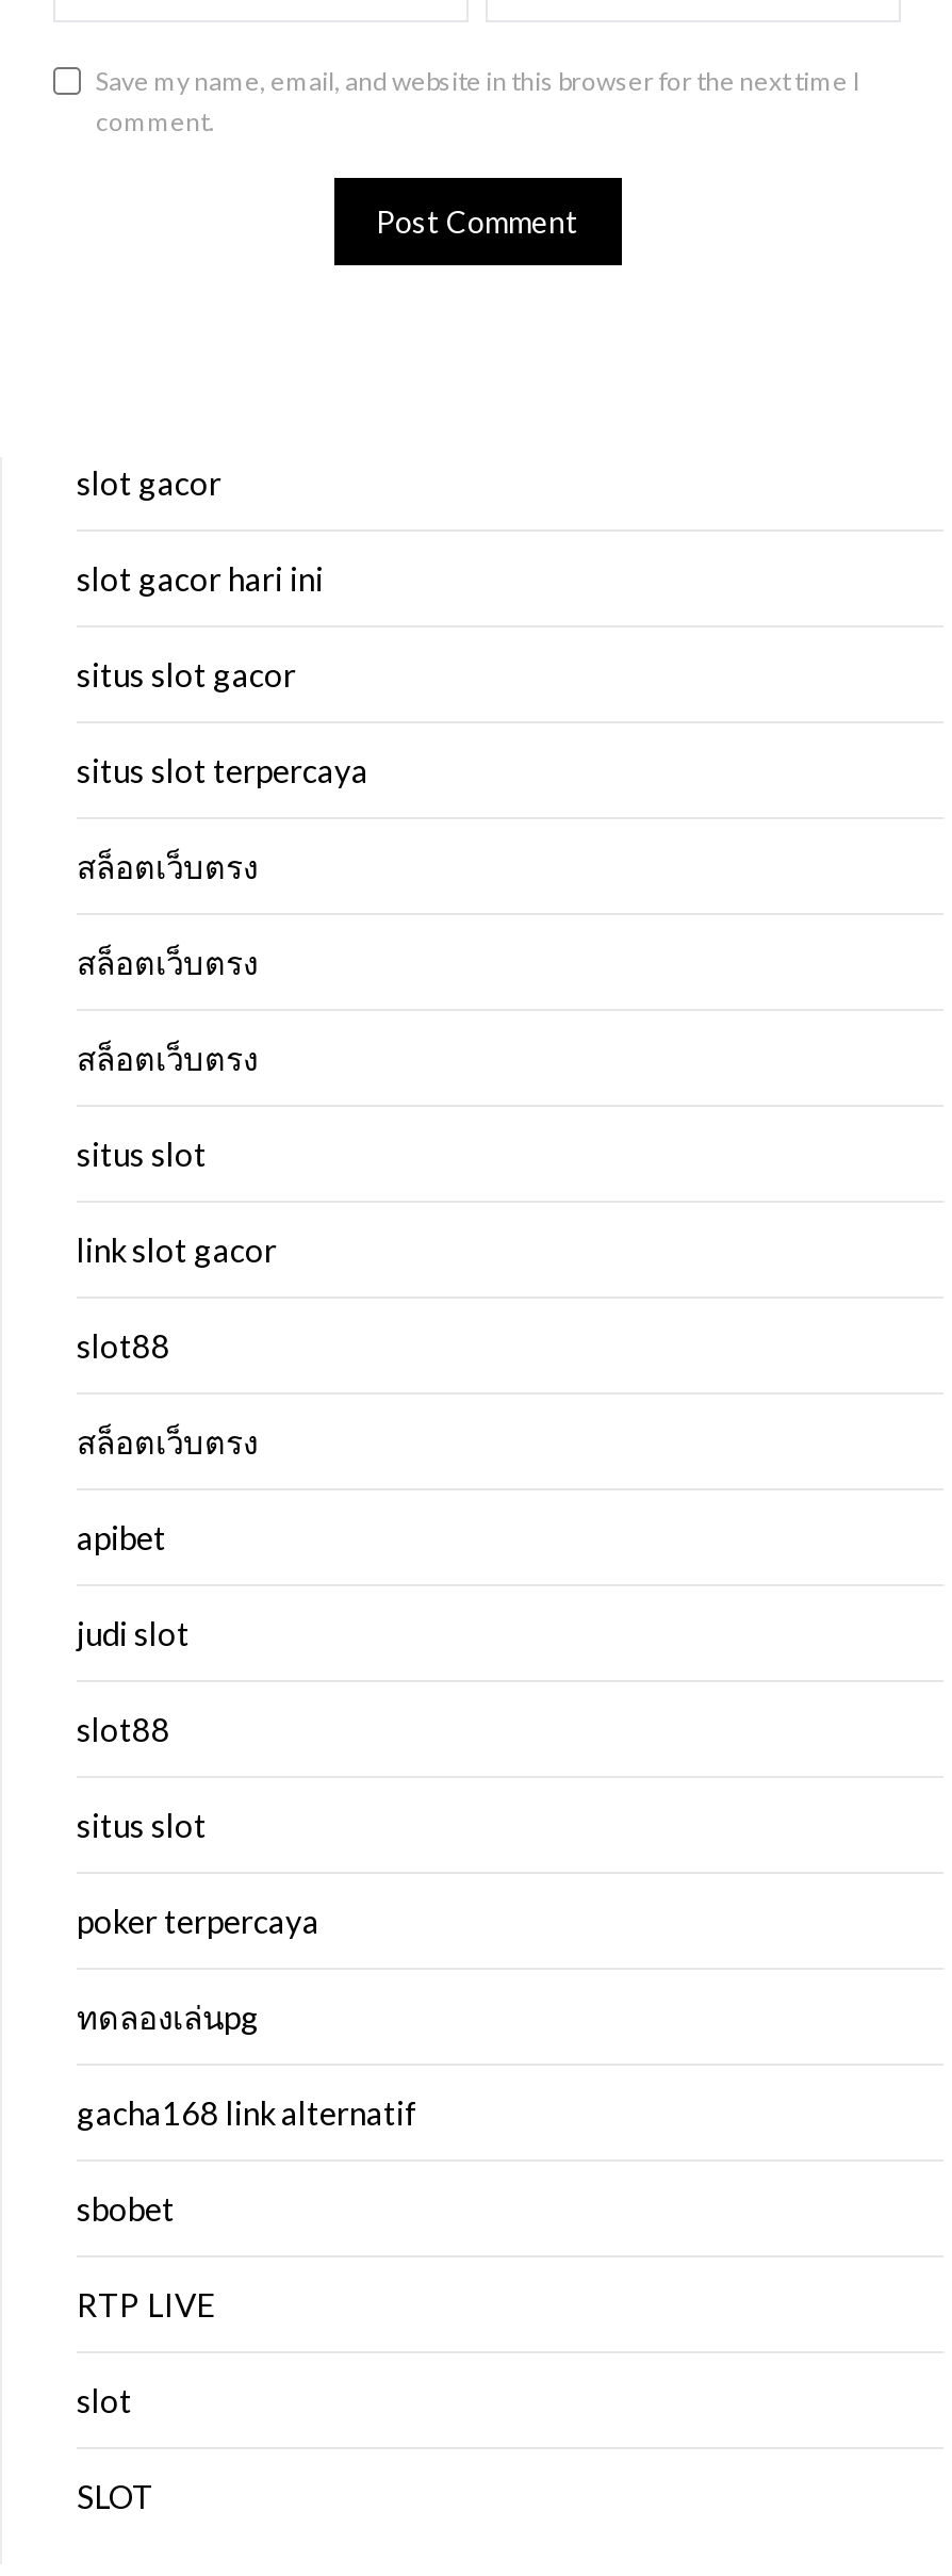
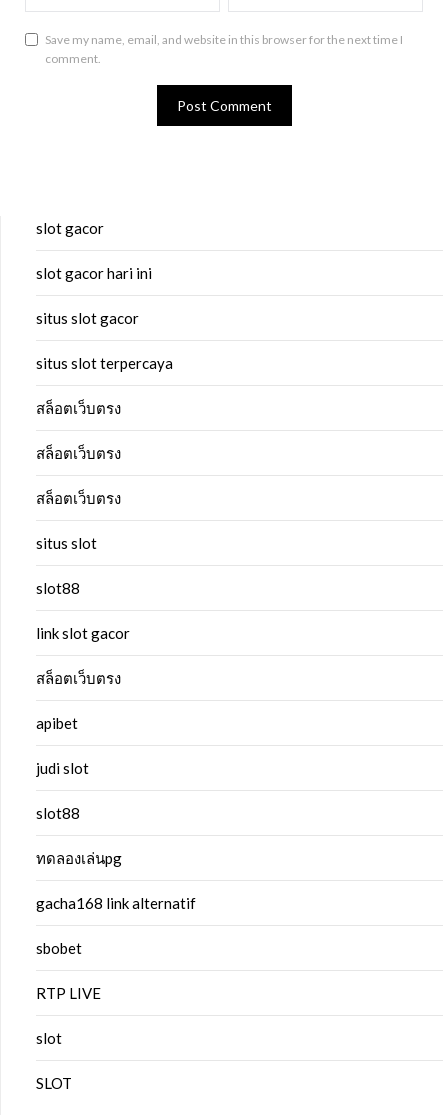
moved down: link slot gacor

- situs slot
- poker terpercaya
